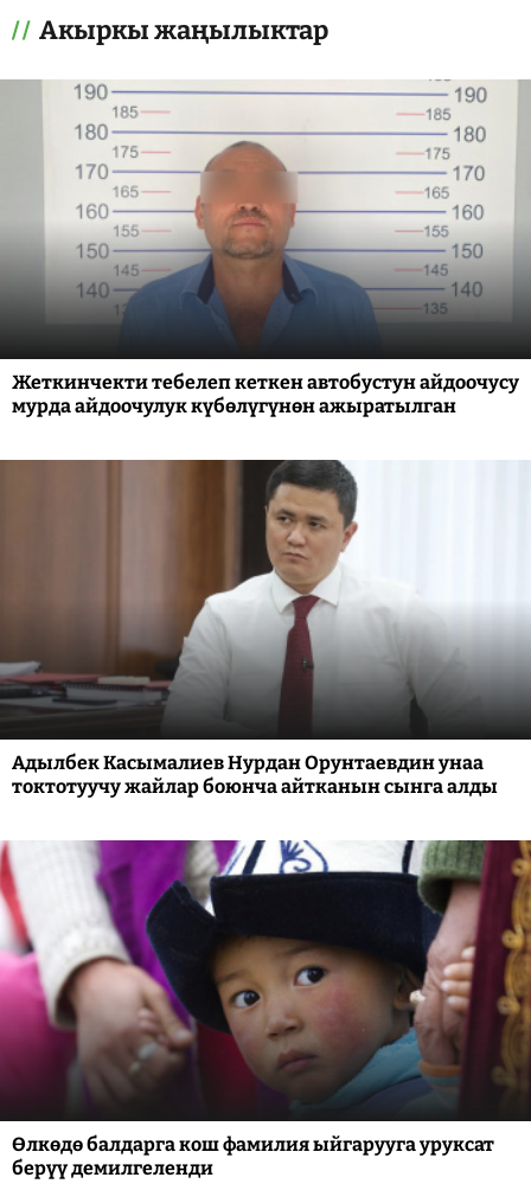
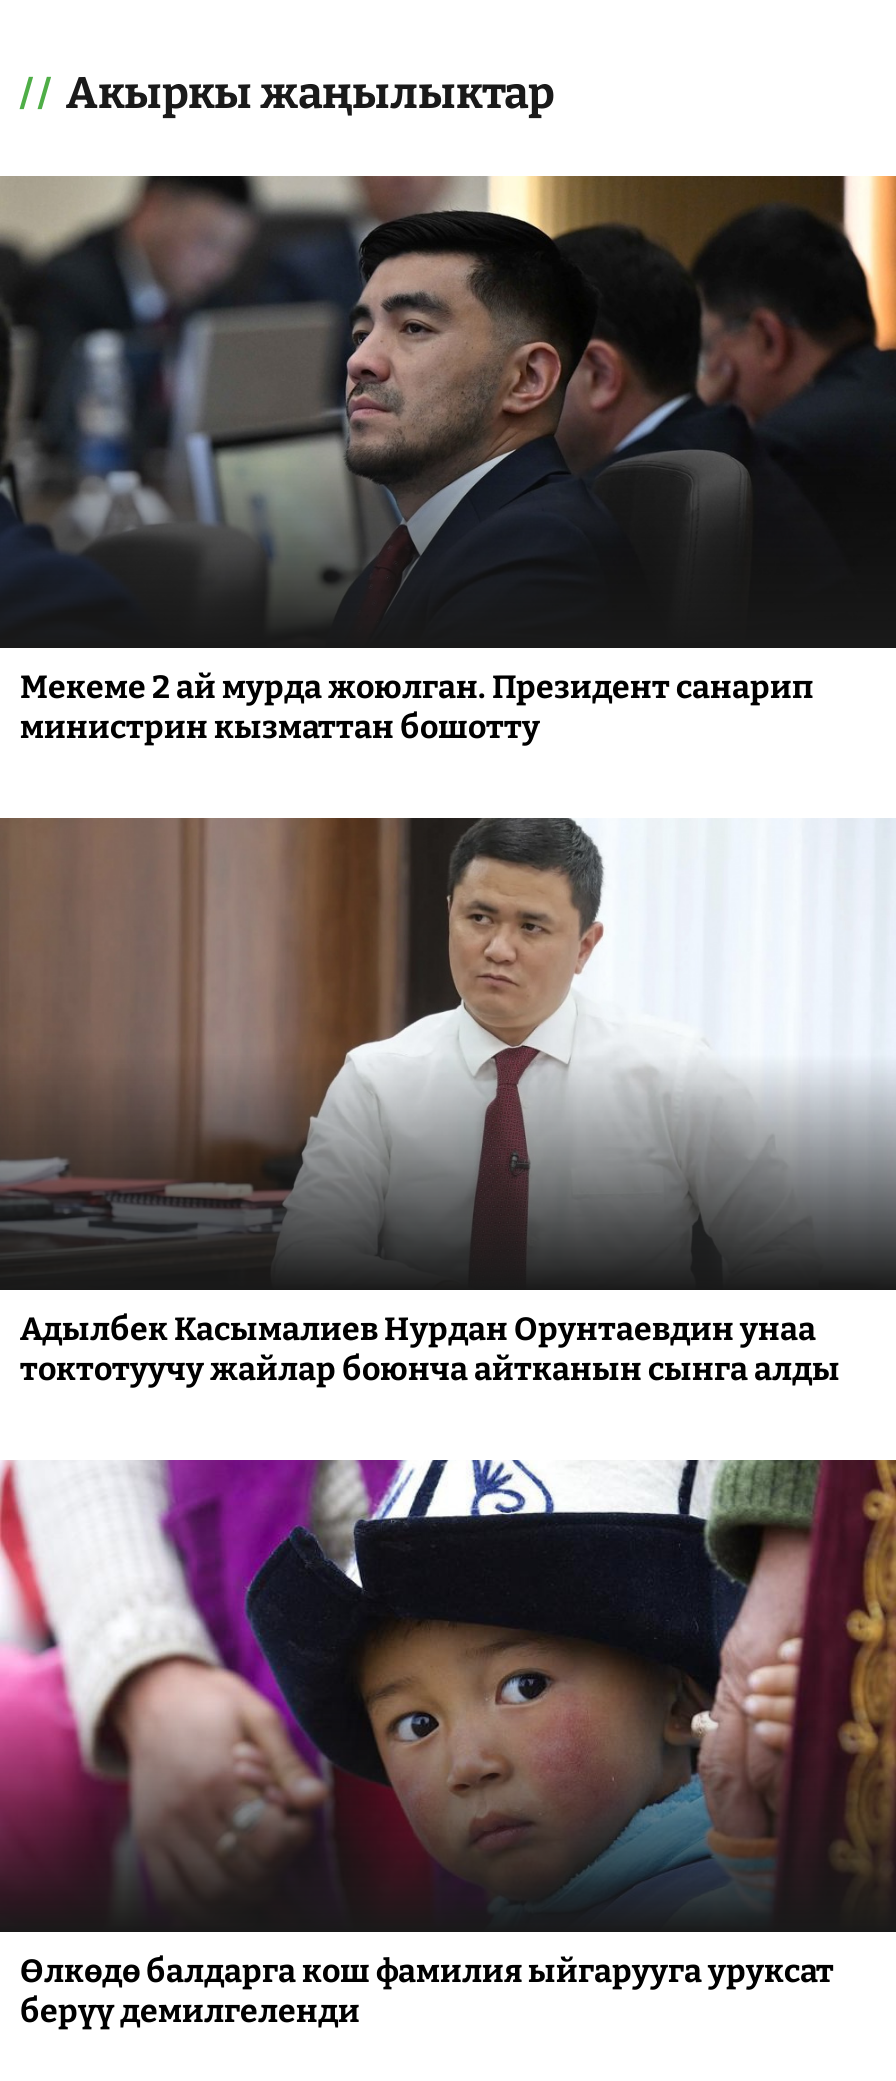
- [image]
- Жеткинчекти тебелеп кеткен автобустун айдоочусу
- мурда айдоочулук күбөлүгүнөн ажыратылган
+ [image]
+ Мекеме 2 ай мурда жоюлган. Президент санарип
+ министрин кызматтан бошотту
